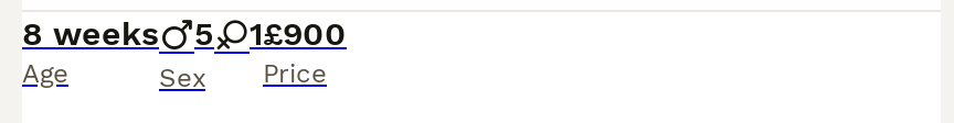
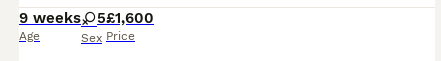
- 8 weeks
+ 9 weeks

- 1

- £900
+ £1,600
